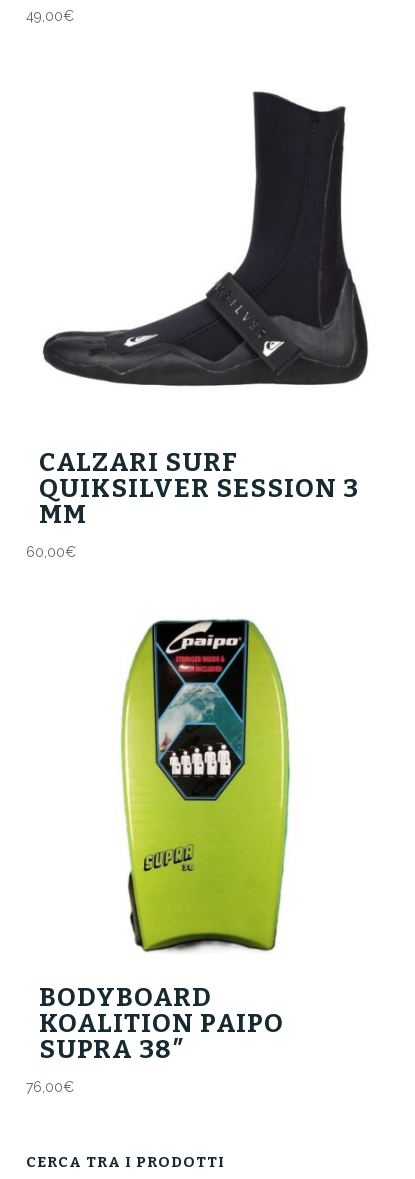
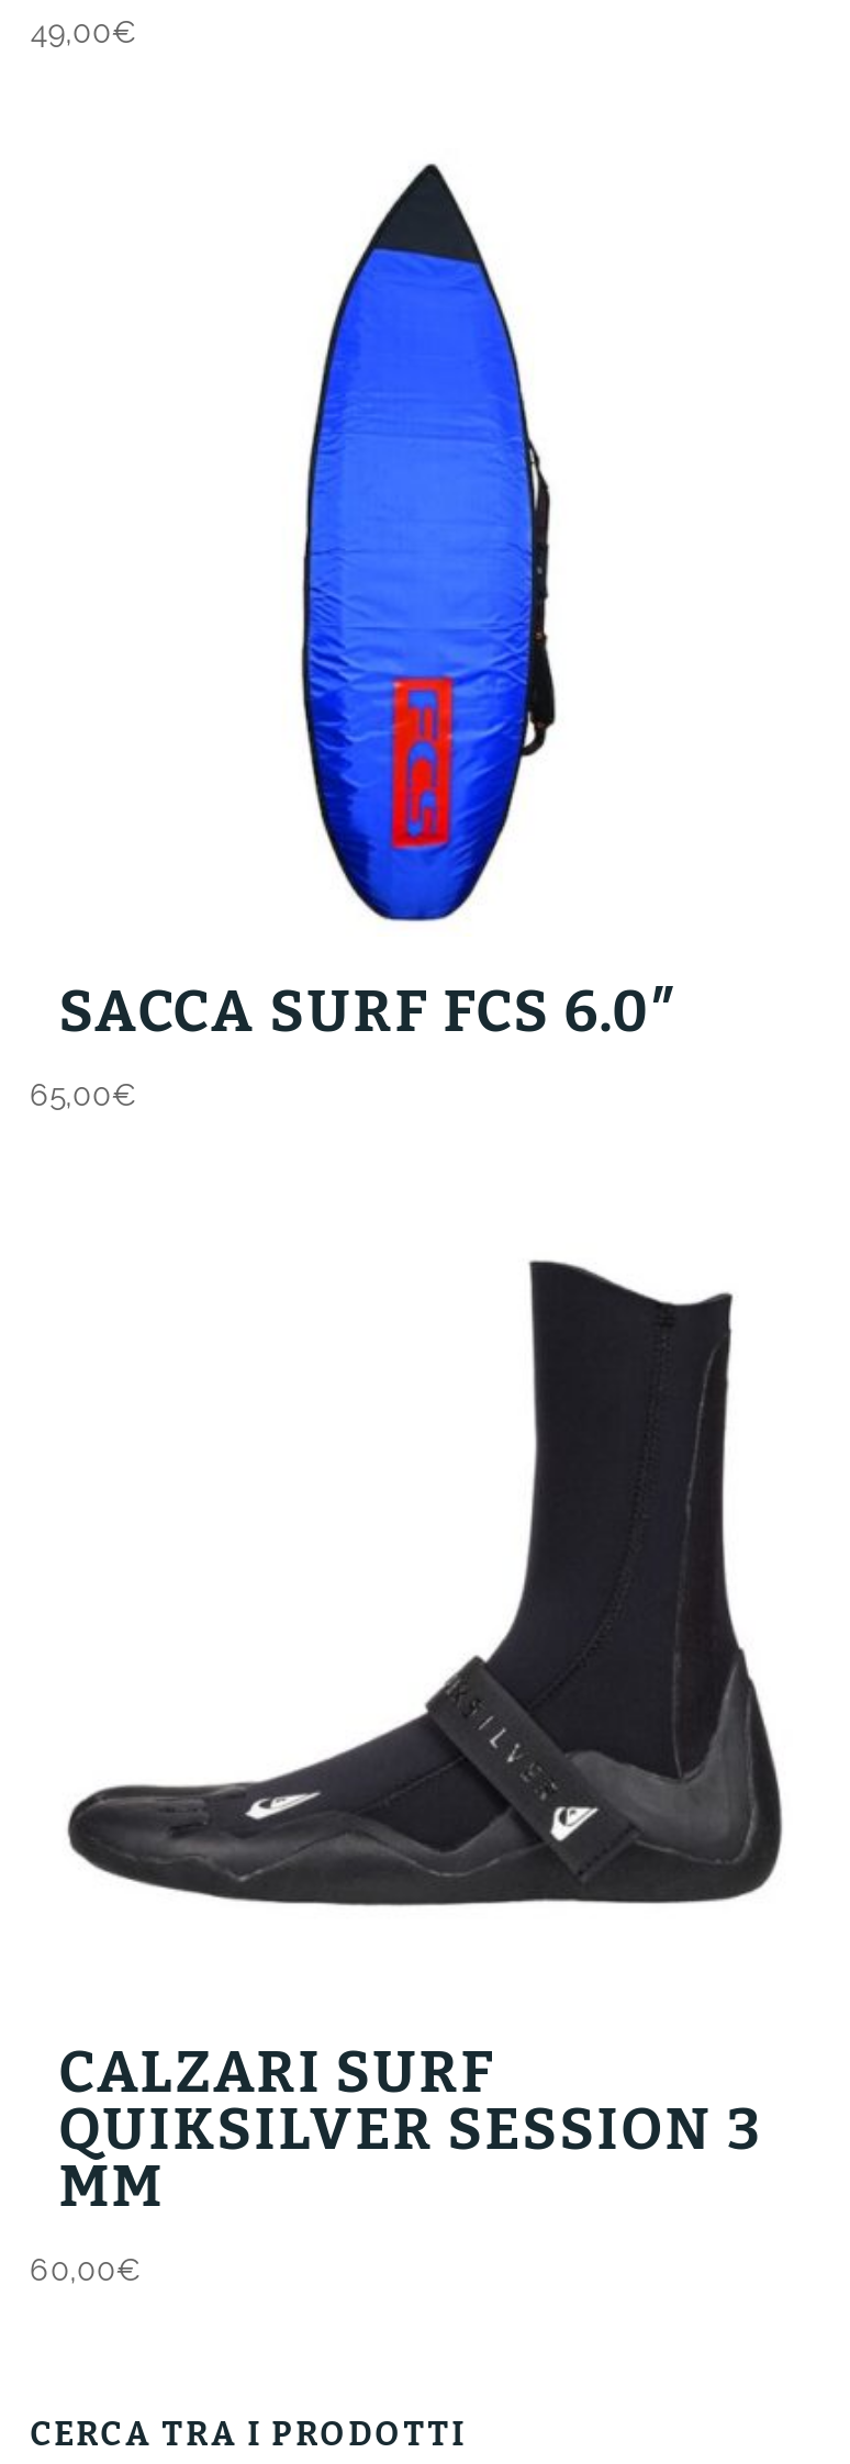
+ [image]
+ SACCA SURF FCS 6.0″
+ 65,00€

moved down: [image]

moved down: CALZARI SURF | QUIKSILVER SESSION 3 | MM | 60,00€

- [image]
- BODYBOARD
- KOALITION PAIPO
- SUPRA 38″
- 76,00€
